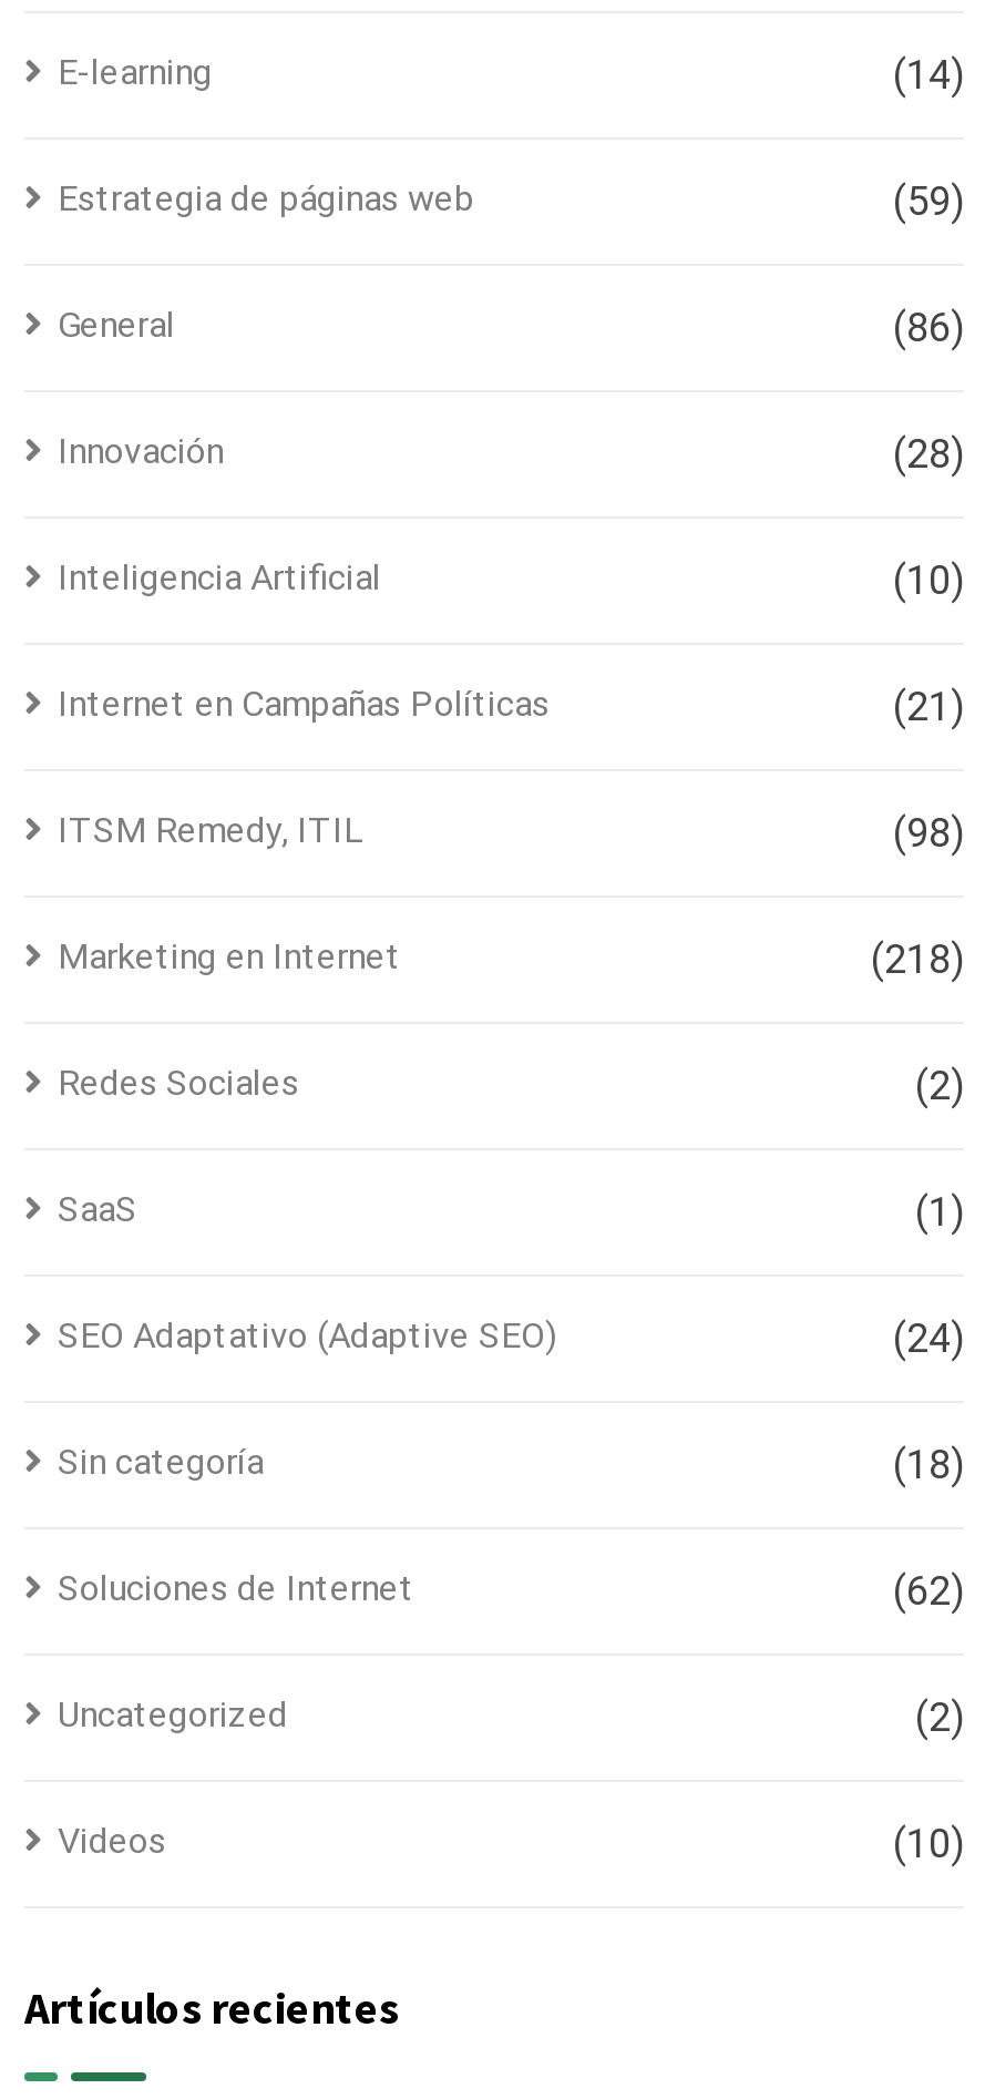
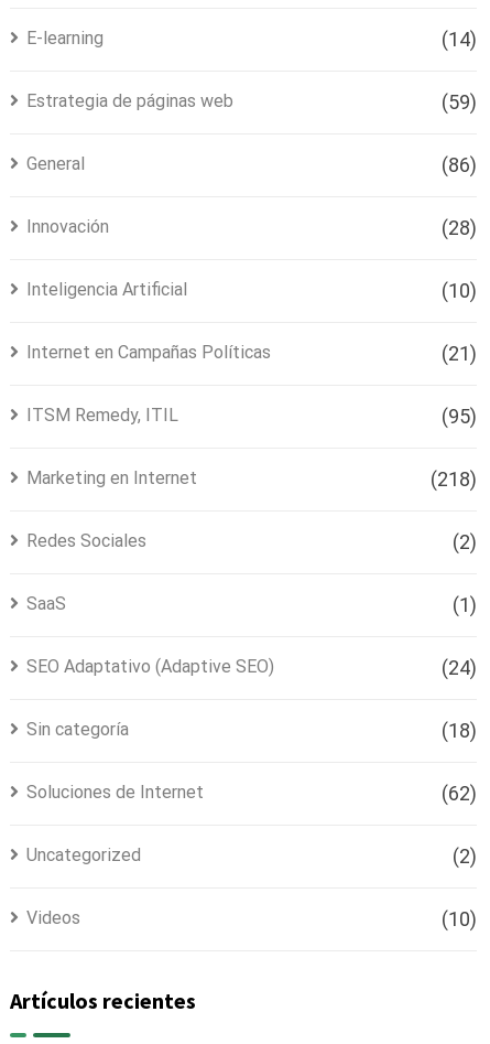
- (98)
+ (95)
